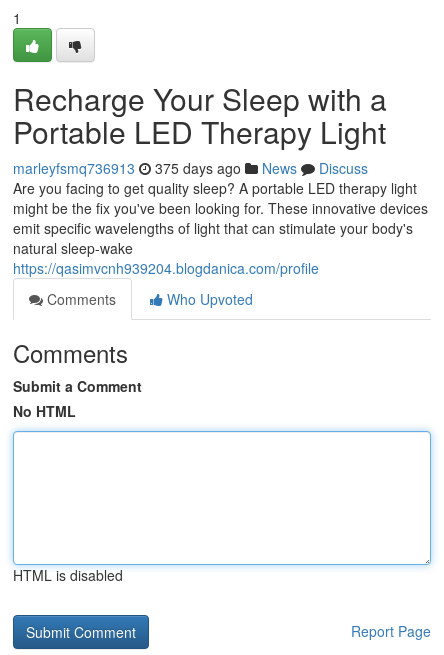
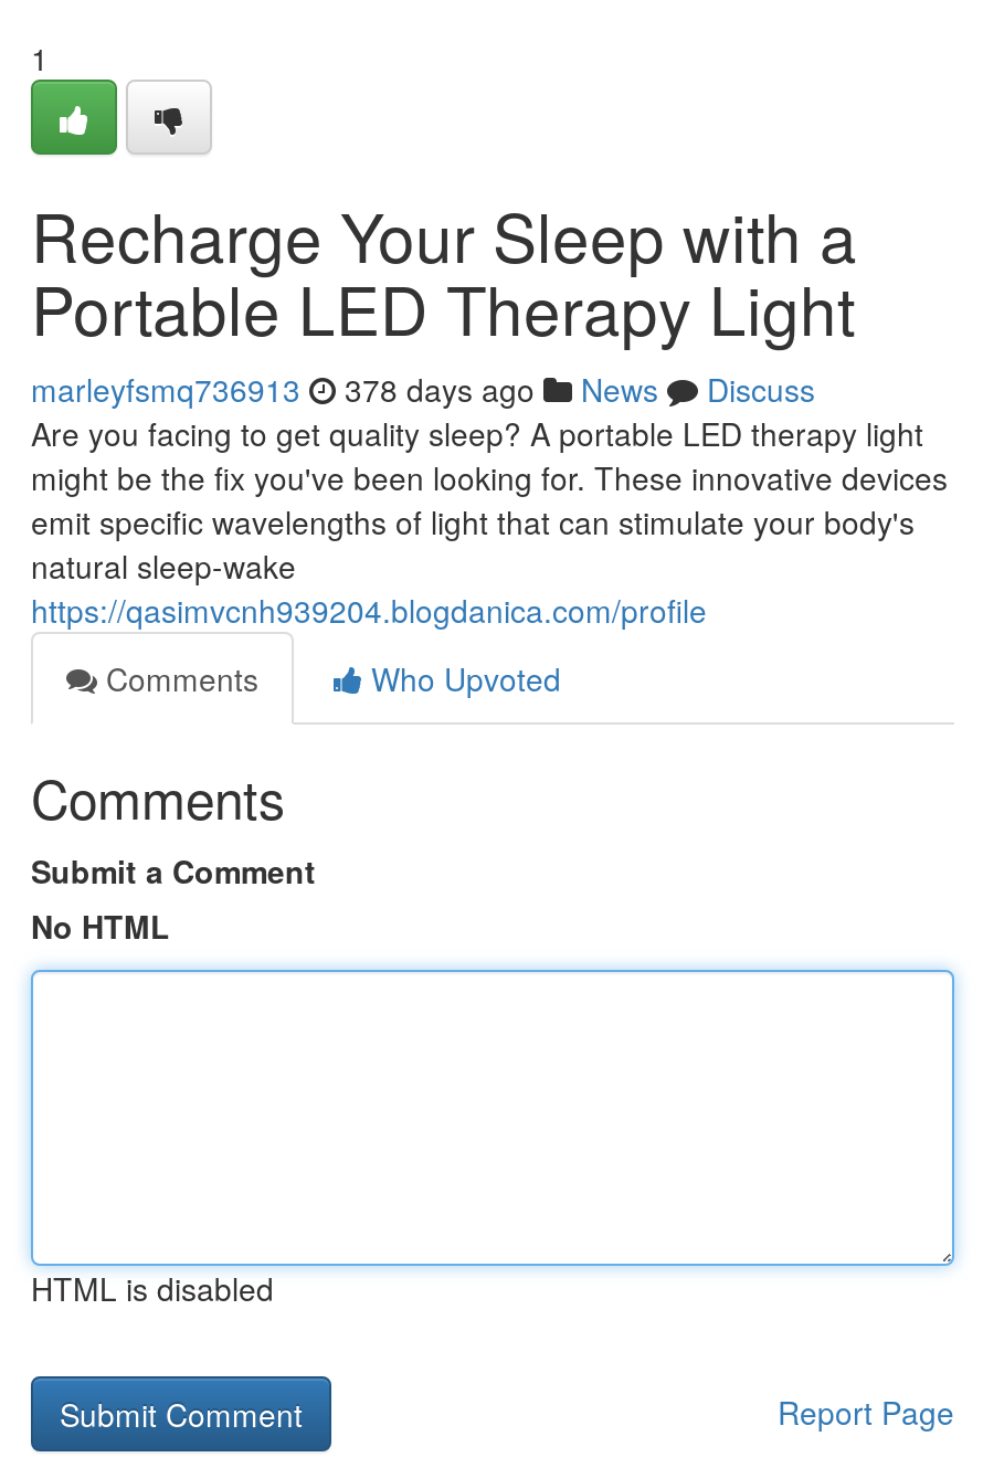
- marleyfsmq736913 375 days ago News Discuss
+ marleyfsmq736913 378 days ago News Discuss
